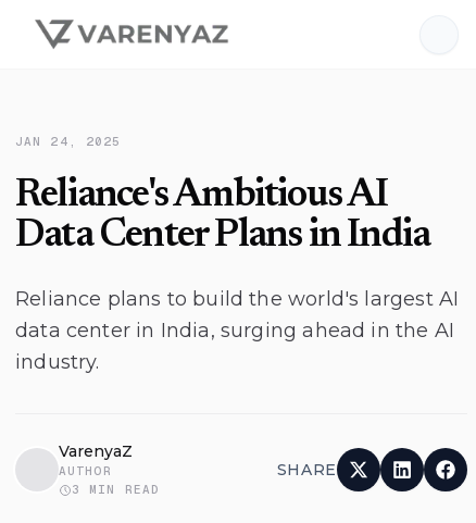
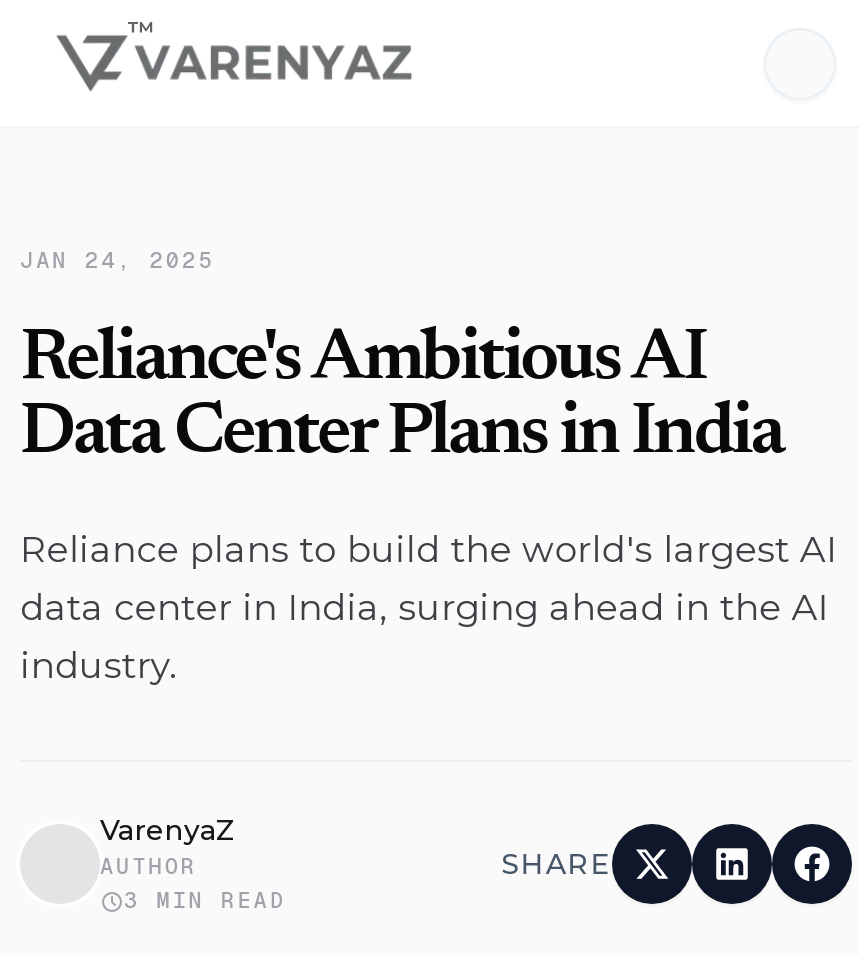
+ ™
